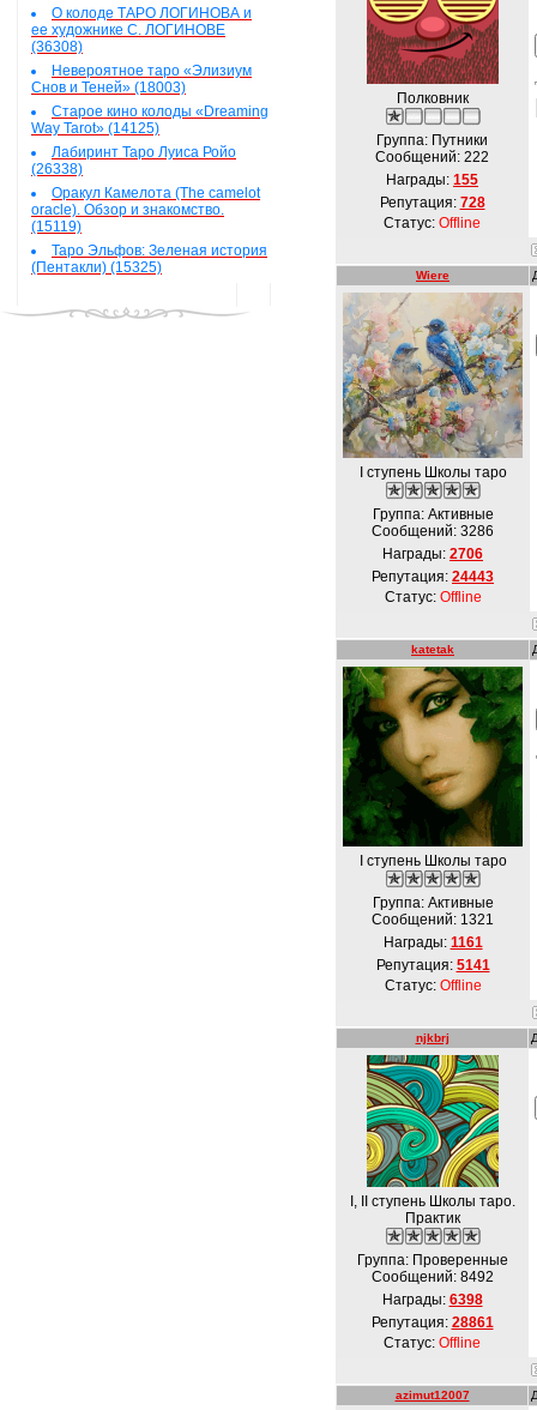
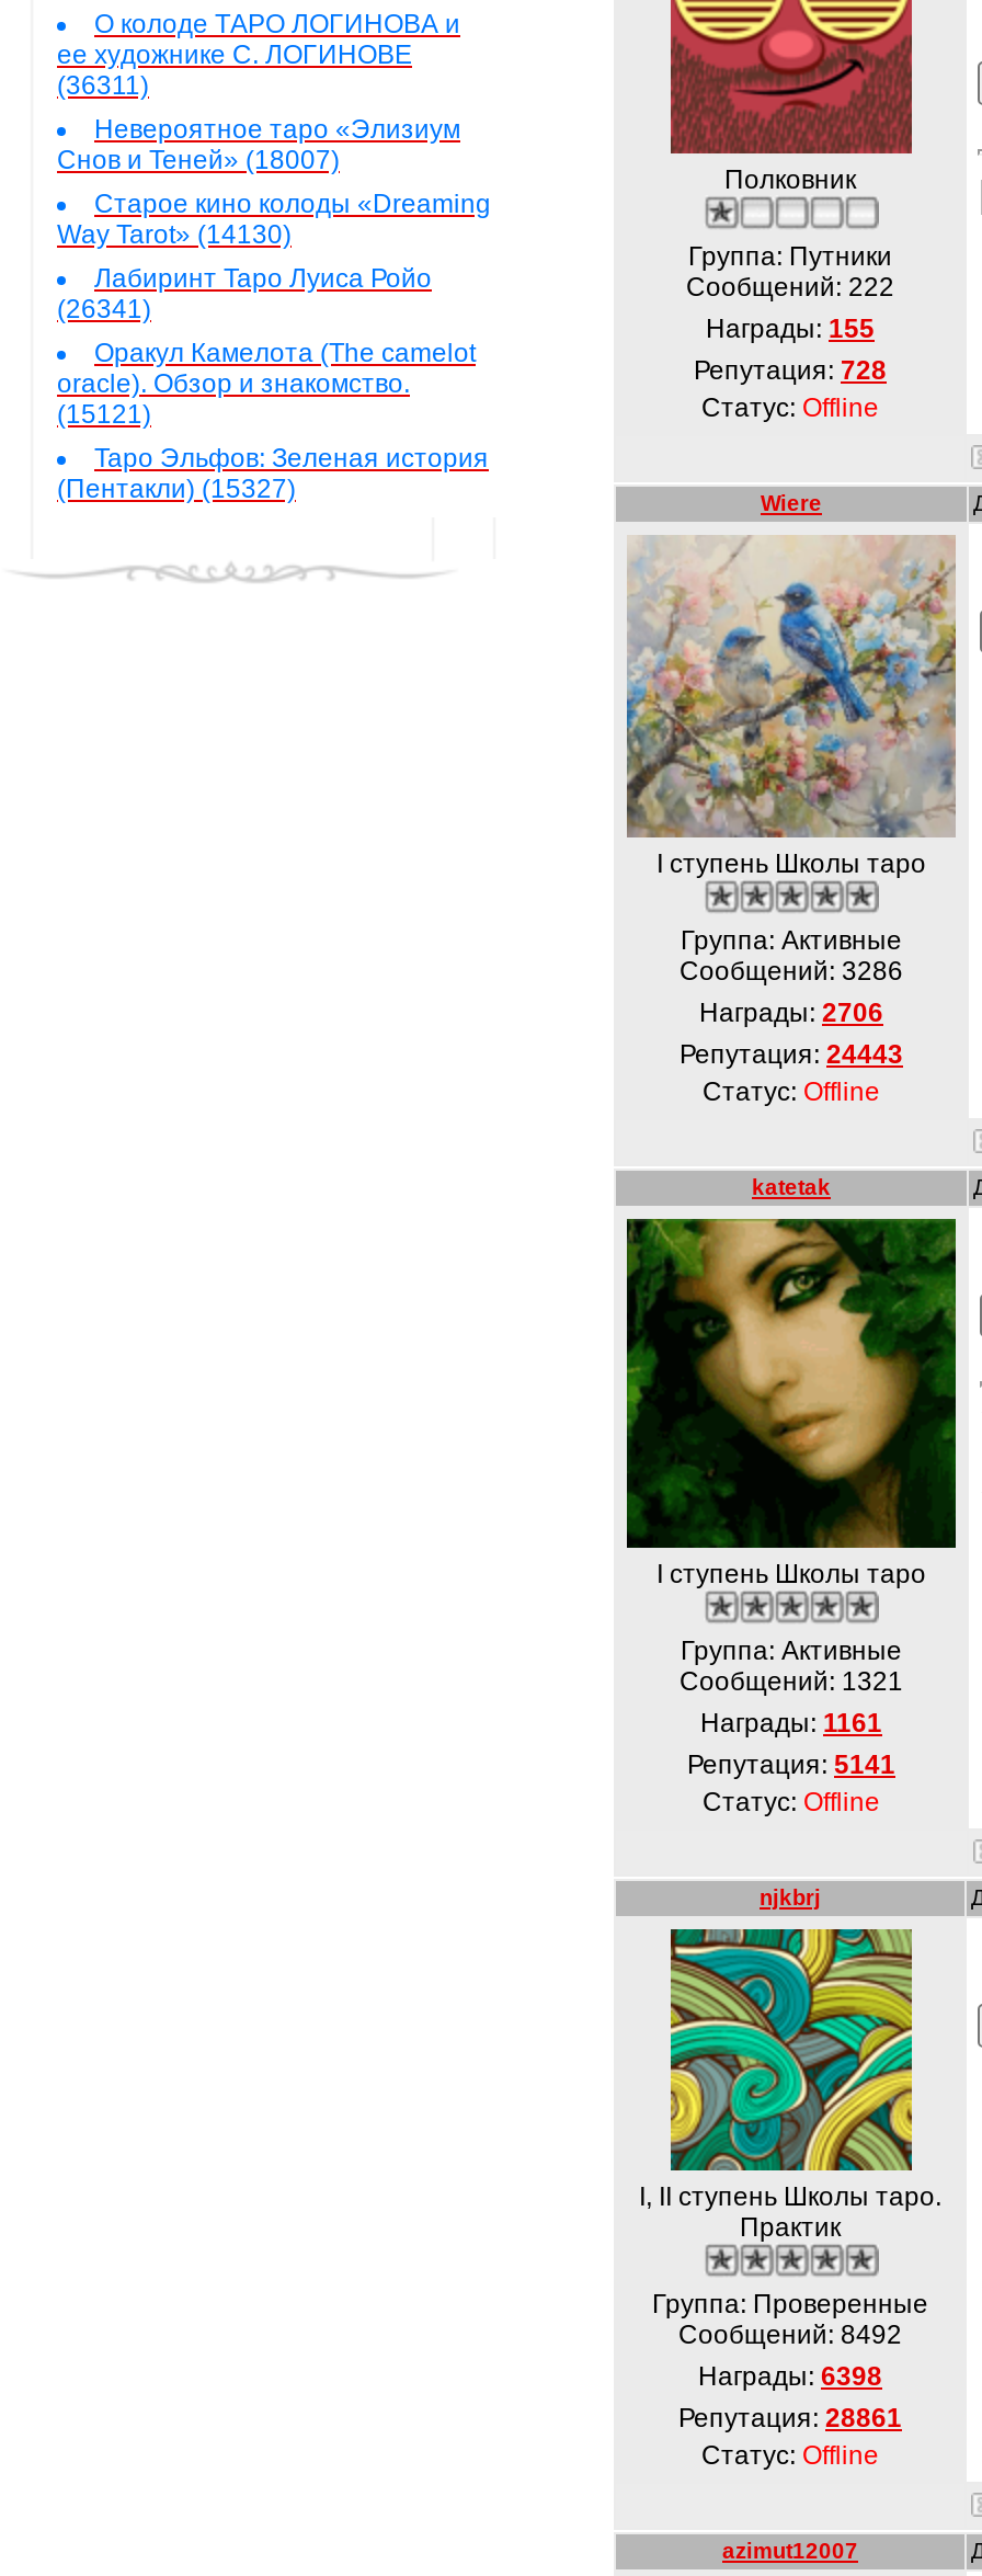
- (36308)
+ (36311)

- Снов и Теней» (18003)
+ Снов и Теней» (18007)

- Way Tarot» (14125)
+ Way Tarot» (14130)

- (26338)
+ (26341)

- (15119)
+ (15121)

- (Пентакли) (15325)
+ (Пентакли) (15327)
